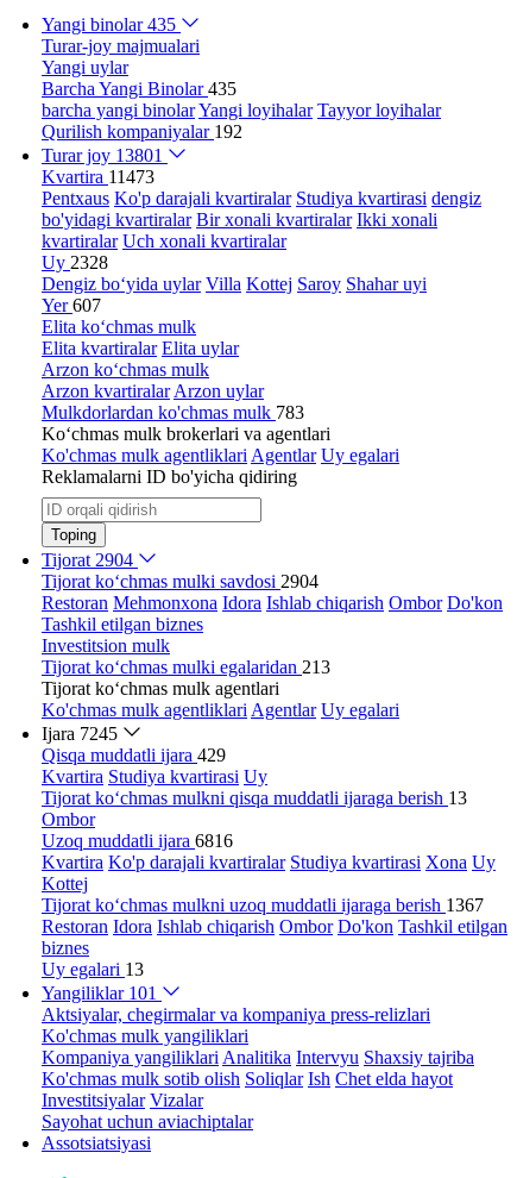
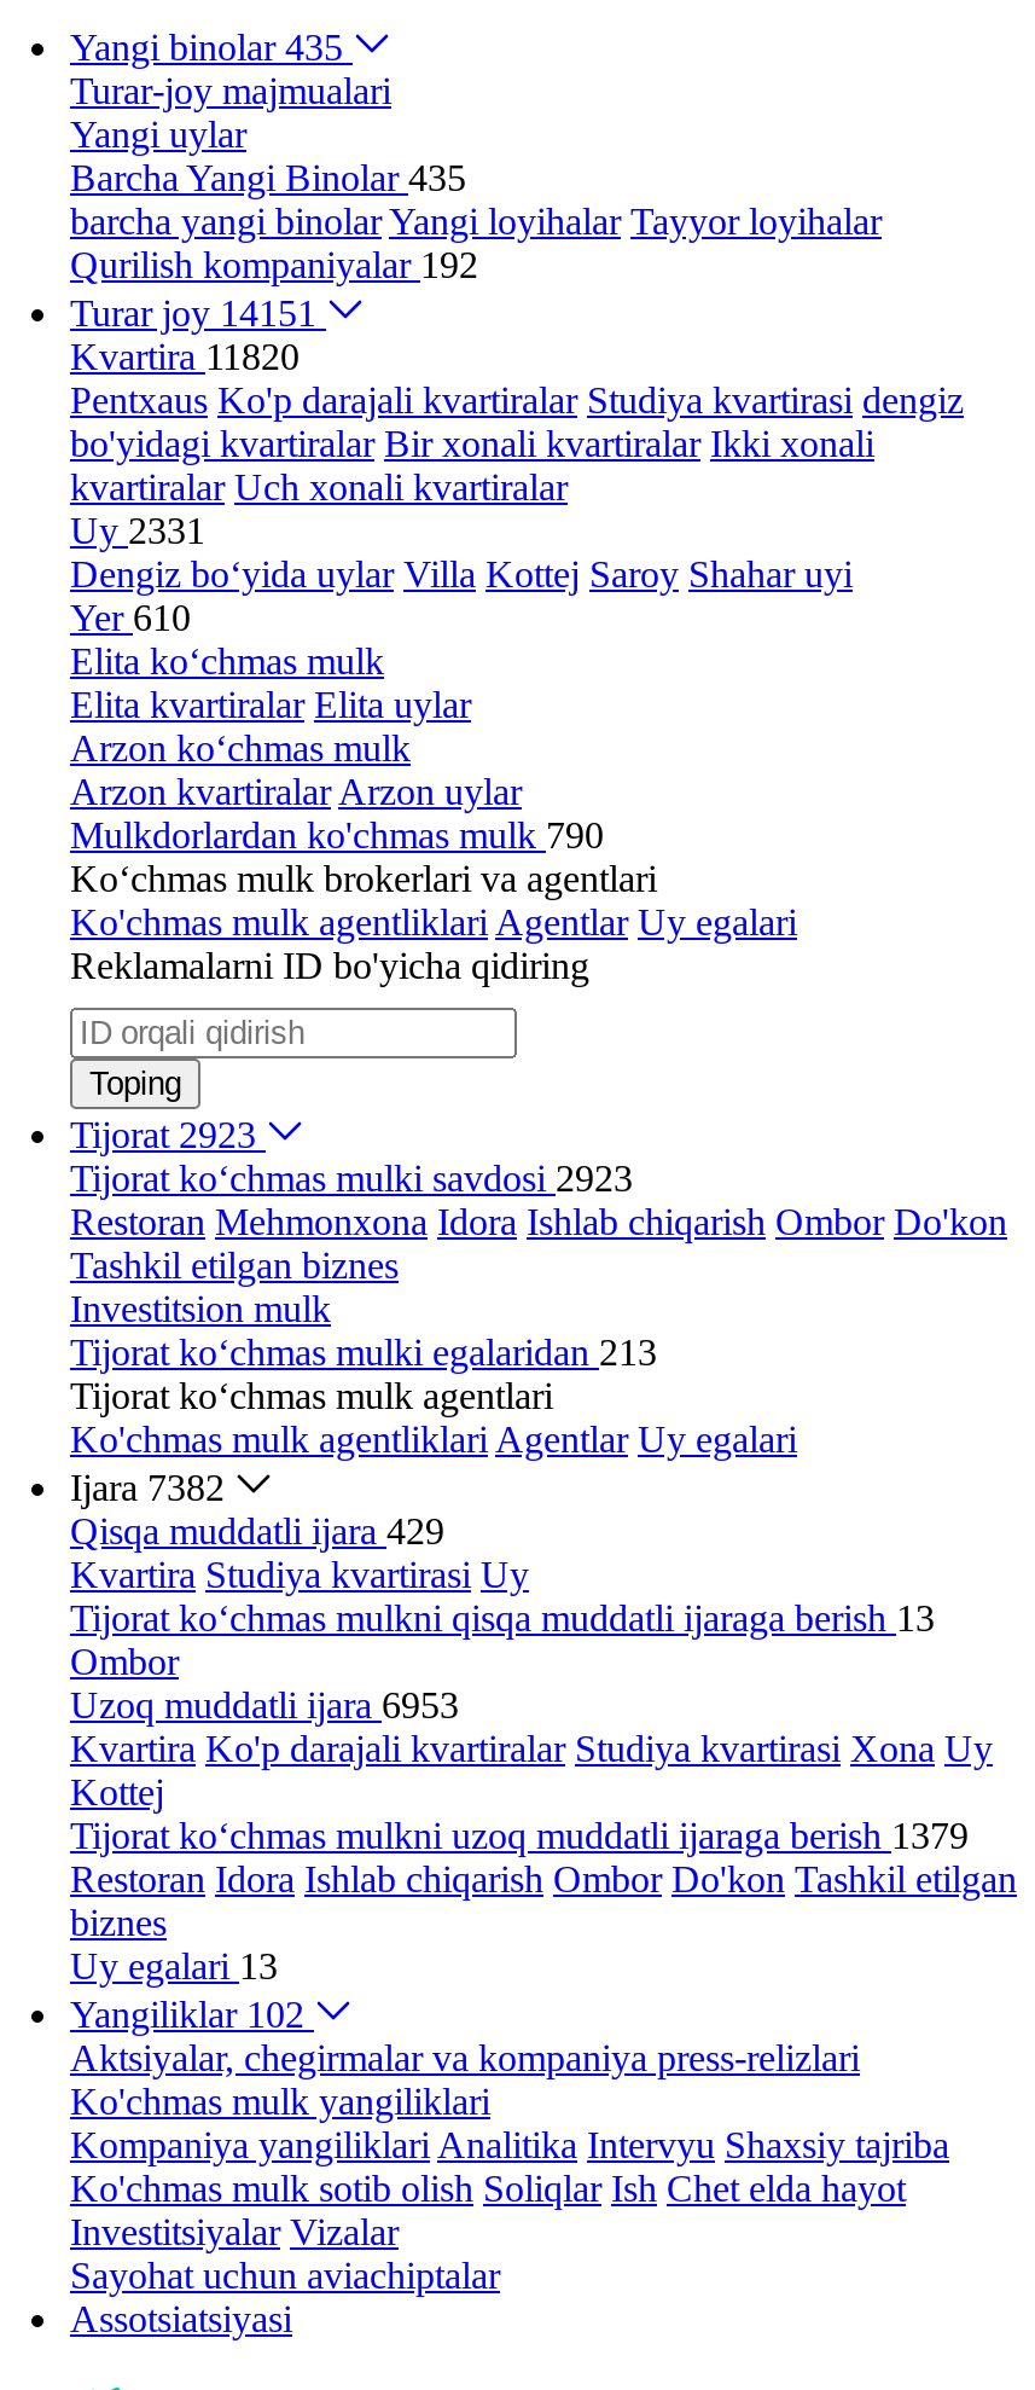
- Turar joy 13801
+ Turar joy 14151

- Kvartira 11473
+ Kvartira 11820

- Uy 2328
+ Uy 2331

- Yer 607
+ Yer 610

- Mulkdorlardan ko'chmas mulk 783
+ Mulkdorlardan ko'chmas mulk 790

- Tijorat 2904
+ Tijorat 2923

- Tijorat ko‘chmas mulki savdosi 2904
+ Tijorat ko‘chmas mulki savdosi 2923

- Ijara 7245
+ Ijara 7382

- Uzoq muddatli ijara 6816
+ Uzoq muddatli ijara 6953

- Tijorat ko‘chmas mulkni uzoq muddatli ijaraga berish 1367
+ Tijorat ko‘chmas mulkni uzoq muddatli ijaraga berish 1379

- Yangiliklar 101
+ Yangiliklar 102
